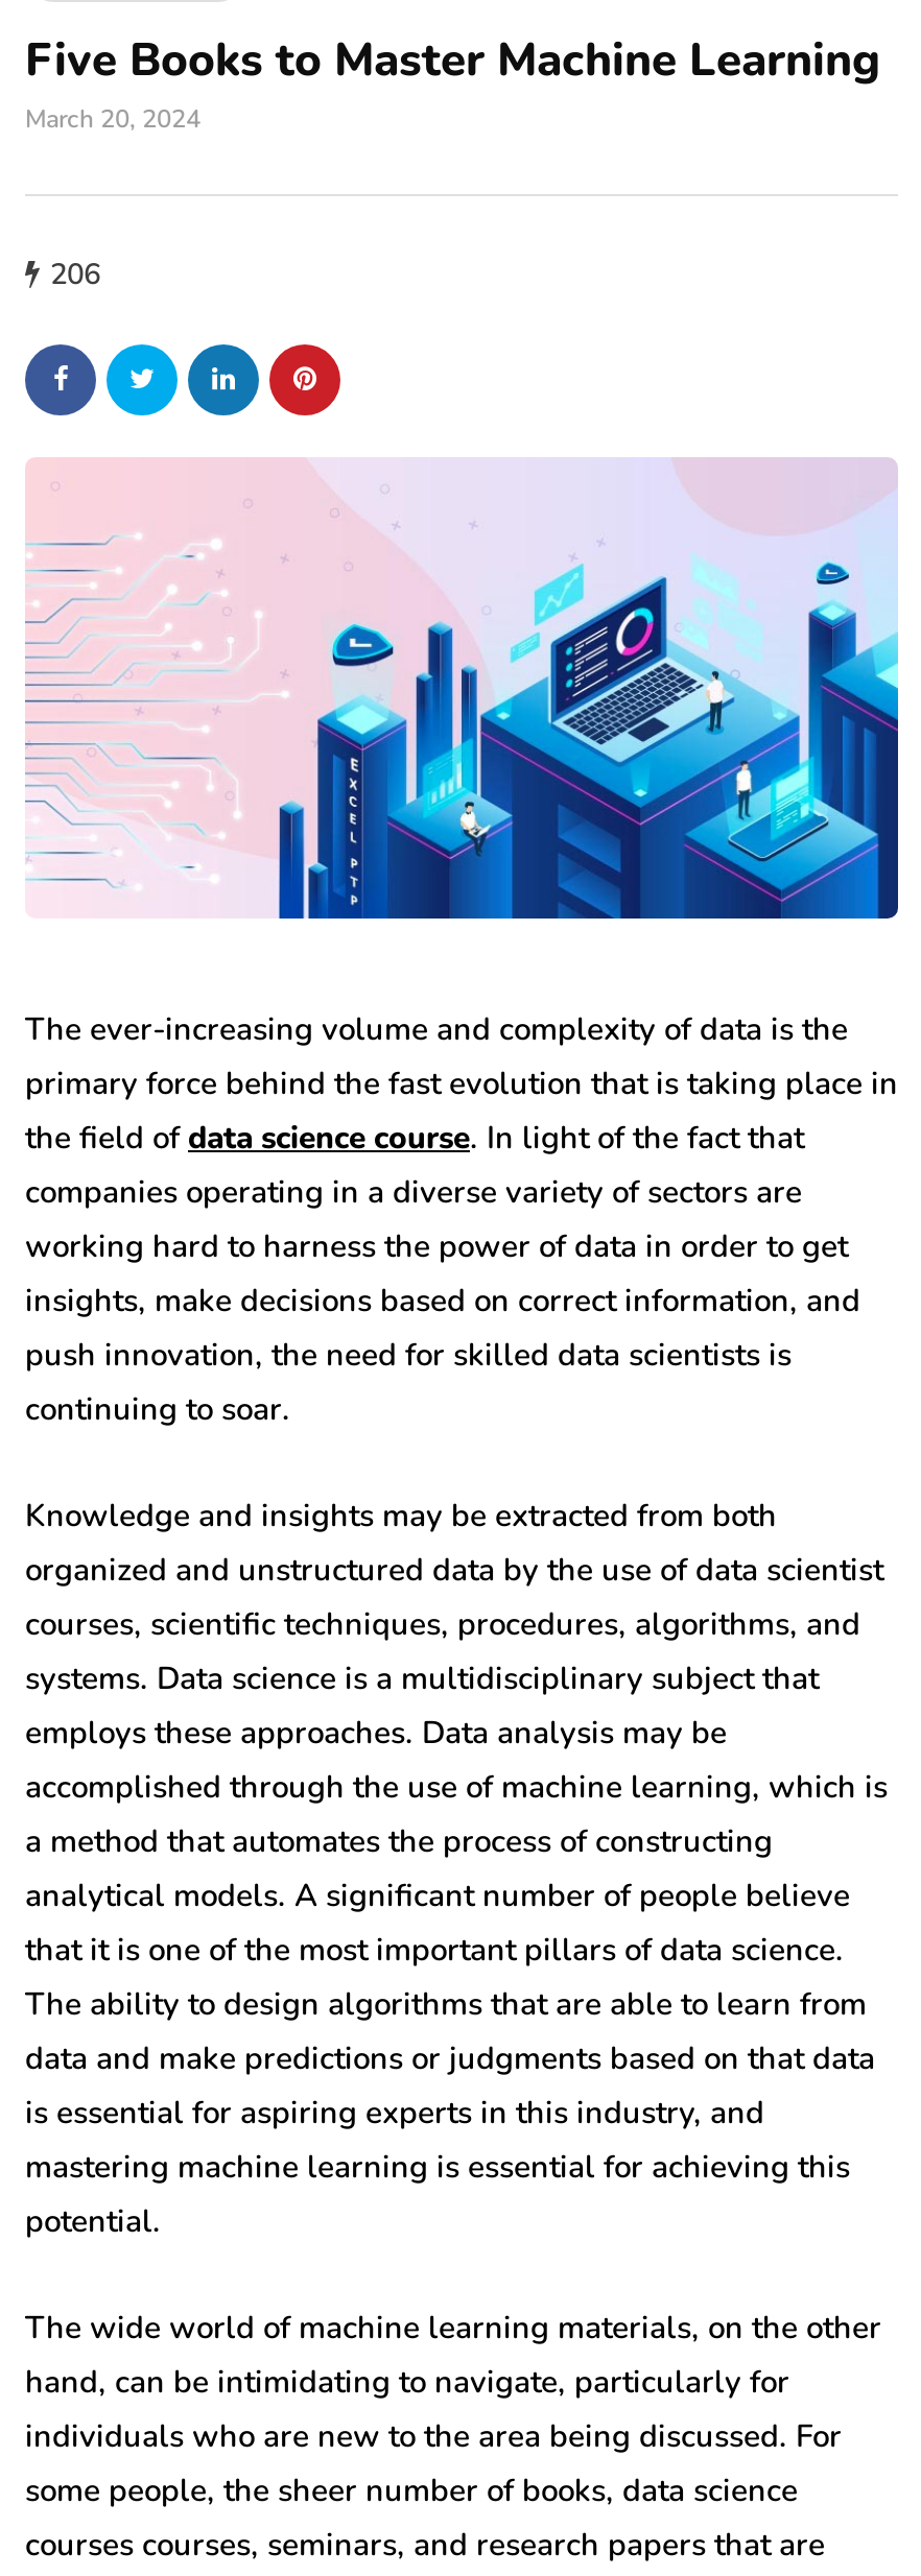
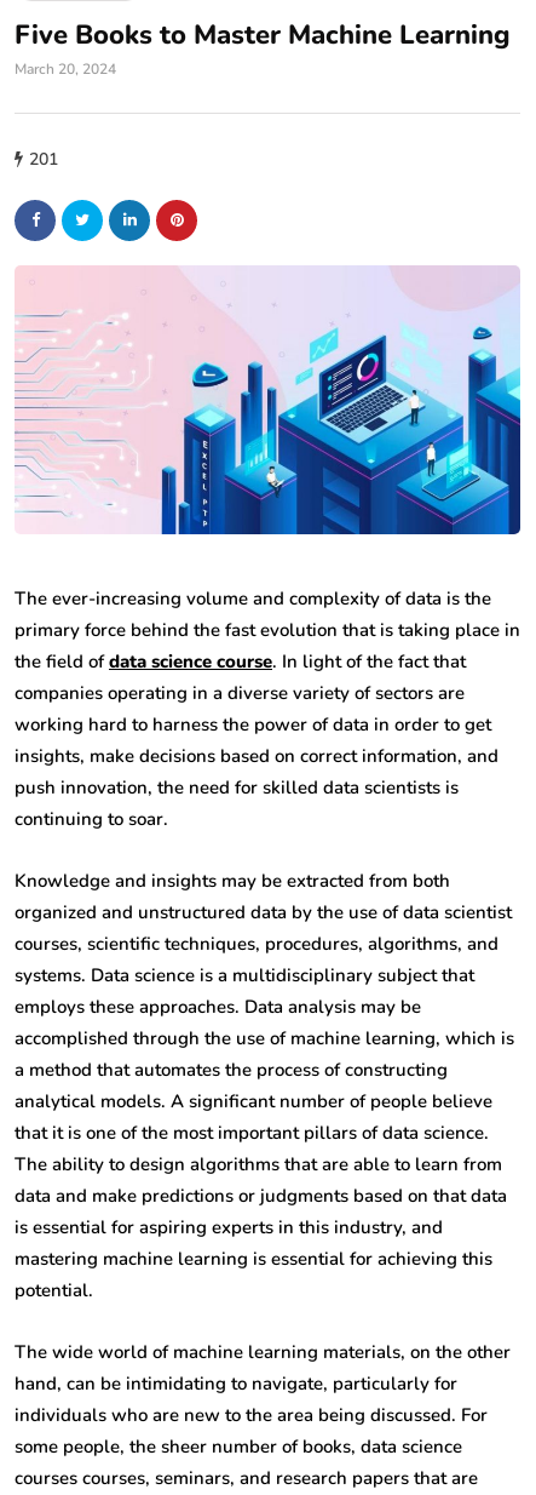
- 206
+ 201
